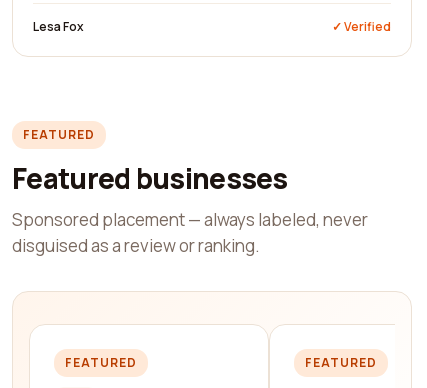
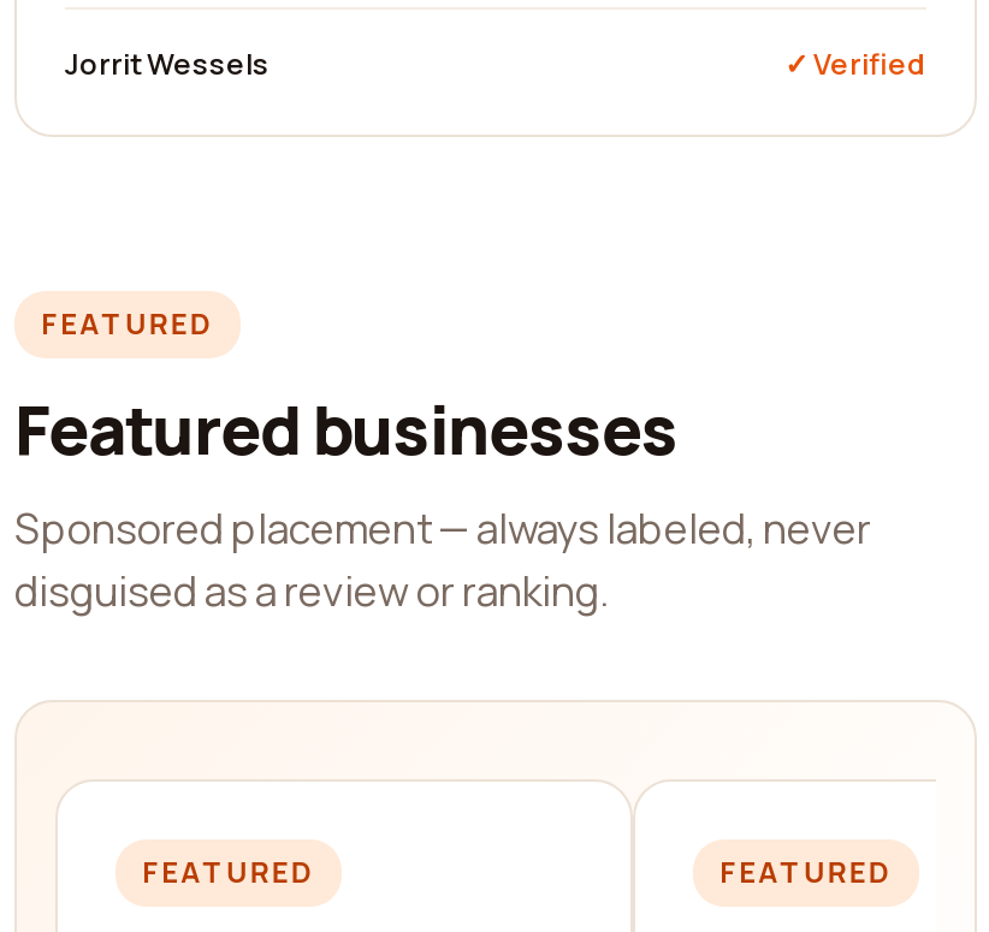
- Lesa Fox
+ Jorrit Wessels
